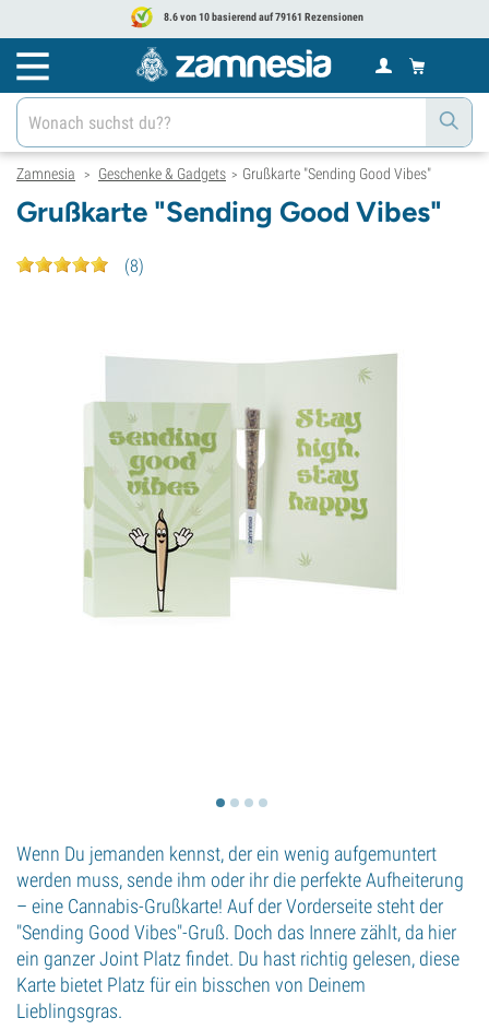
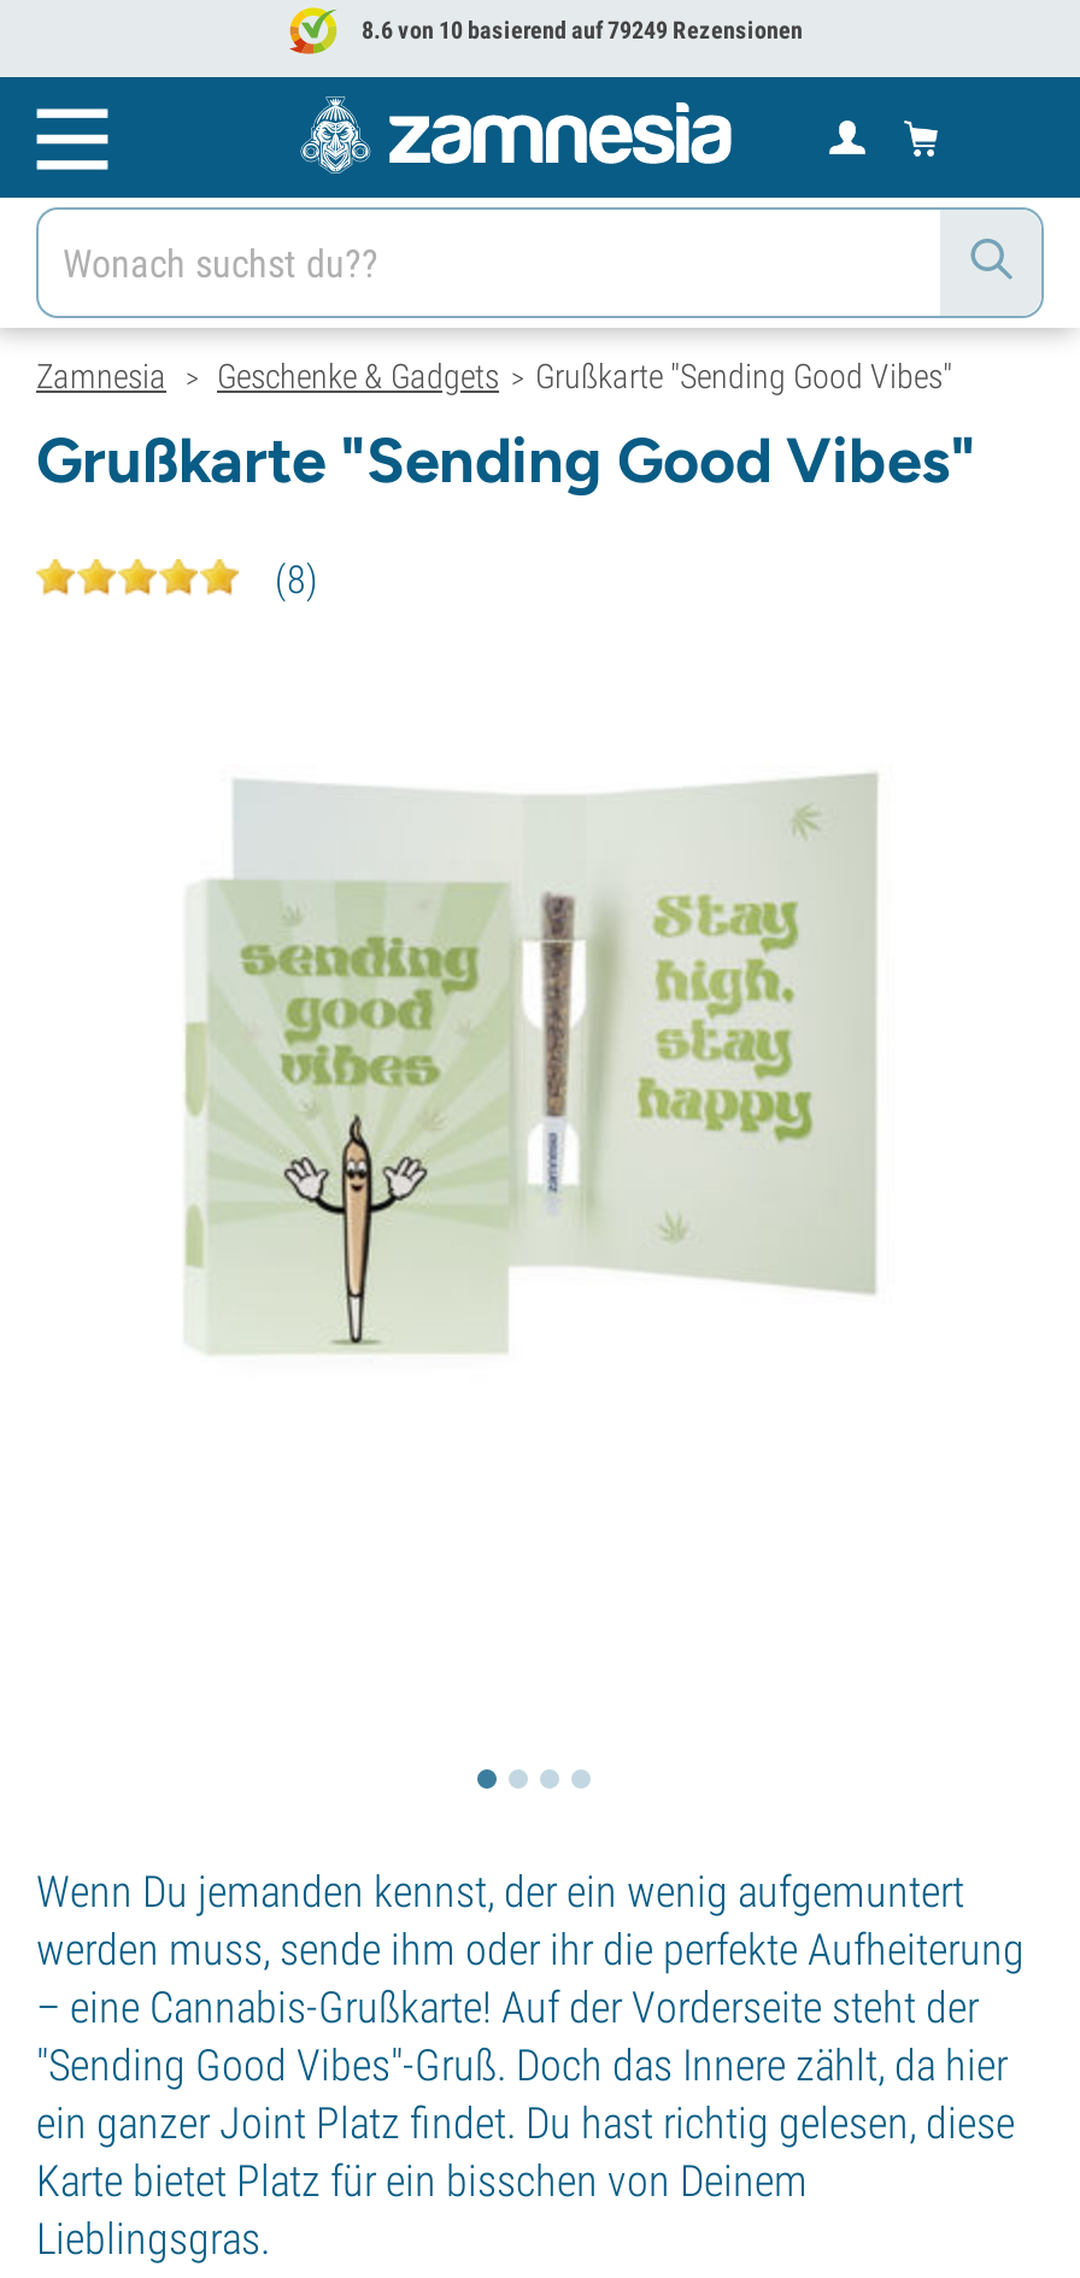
- 8.6 von 10 basierend auf 79161 Rezensionen
+ 8.6 von 10 basierend auf 79249 Rezensionen
